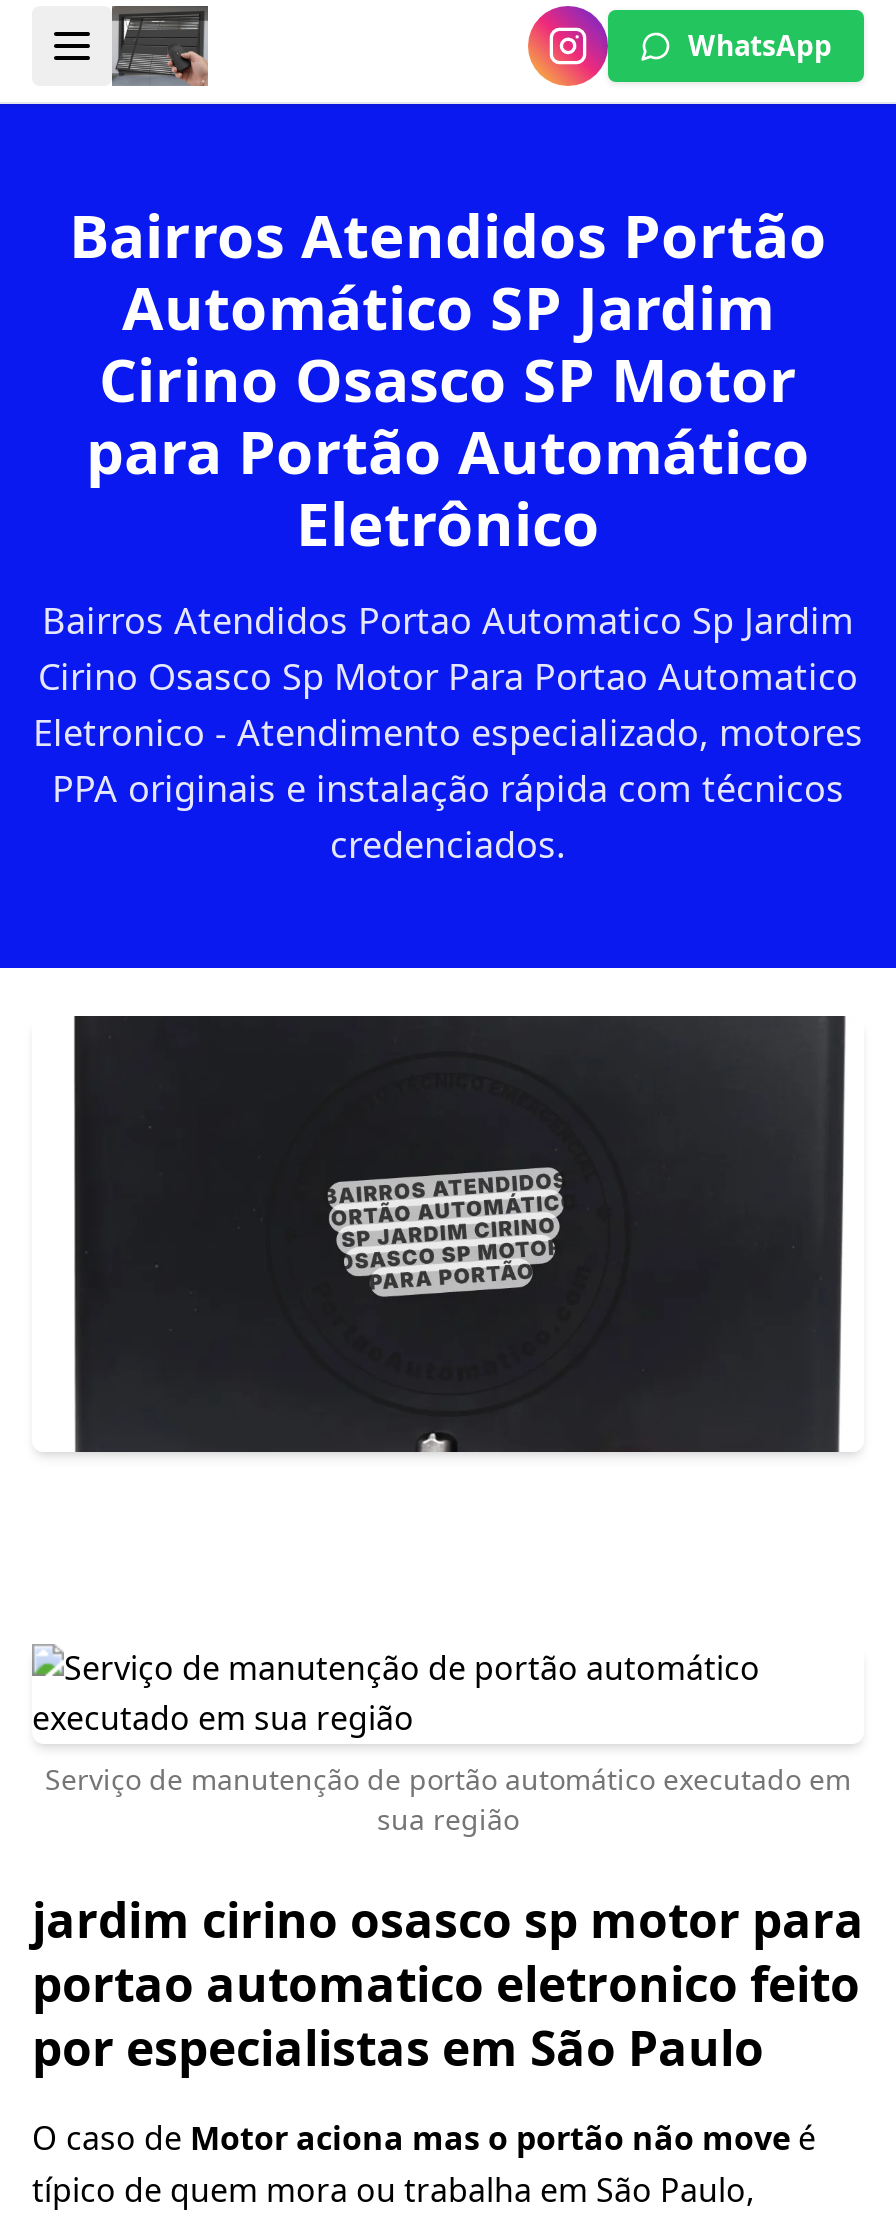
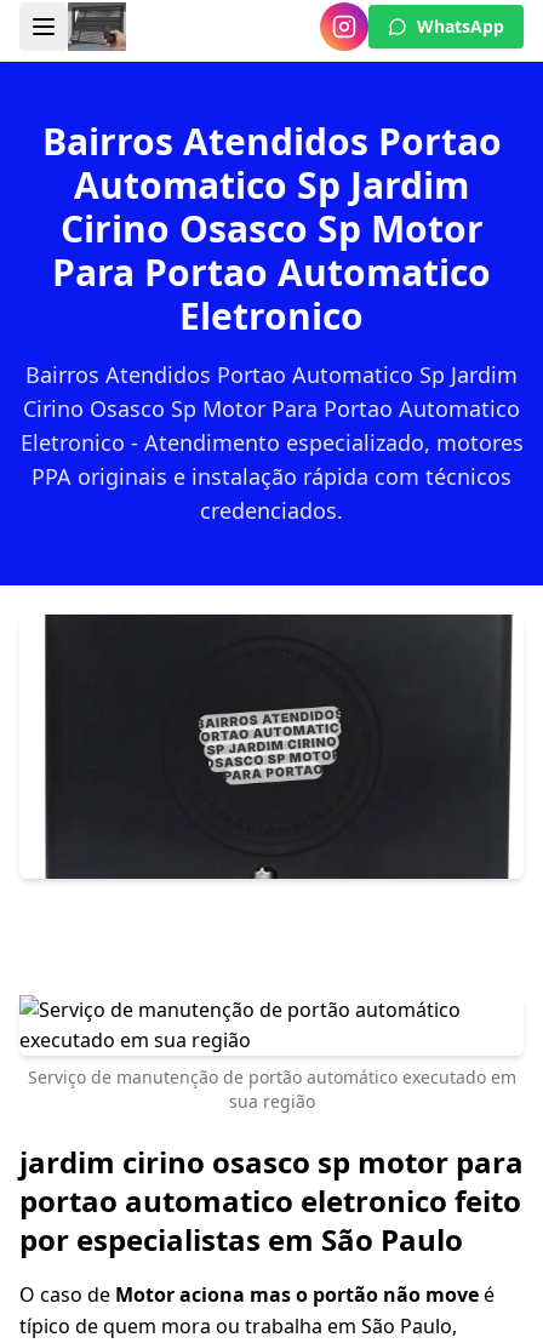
- Bairros Atendidos Portão
- Automático SP Jardim
- Cirino Osasco SP Motor
- para Portão Automático
- Eletrônico
+ Bairros Atendidos Portao
+ Automatico Sp Jardim
+ Cirino Osasco Sp Motor
+ Para Portao Automatico
+ Eletronico
